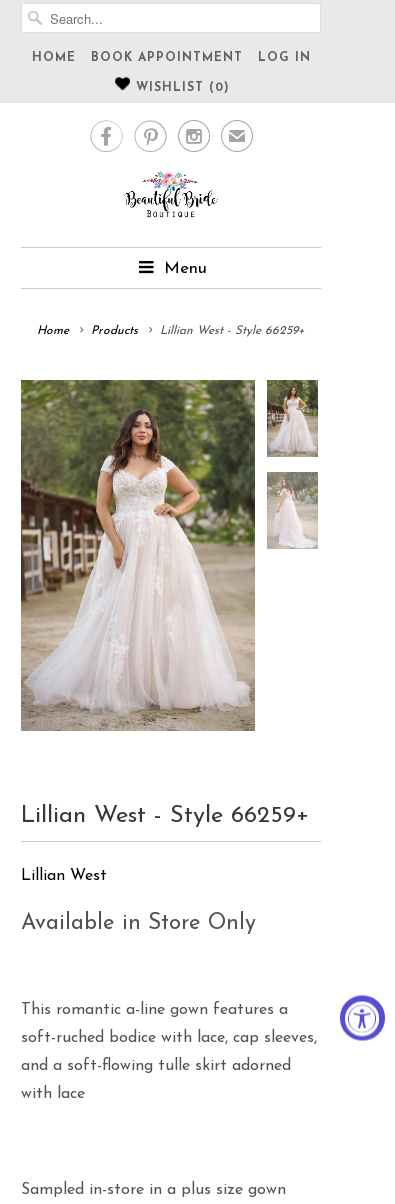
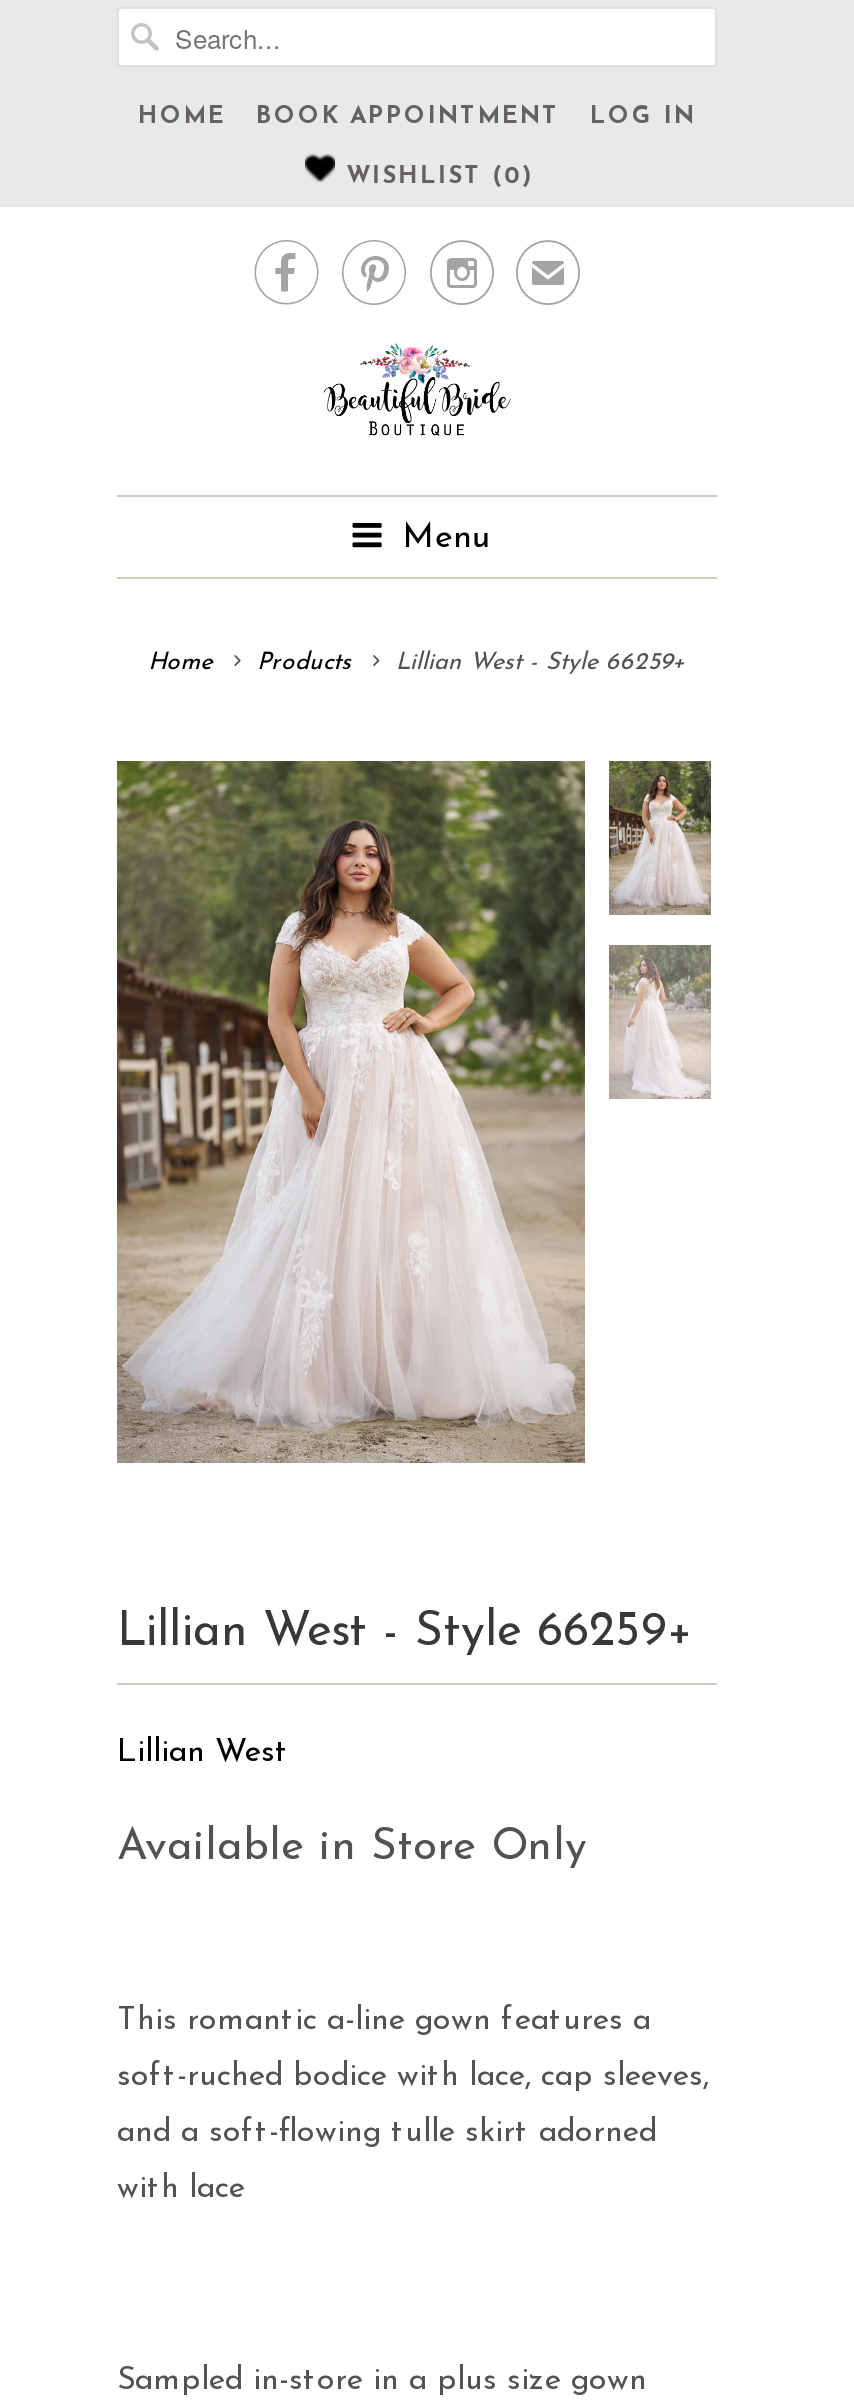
- [image]
